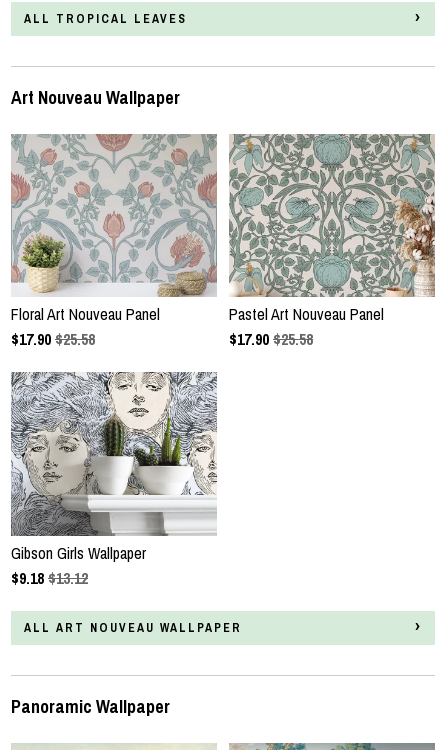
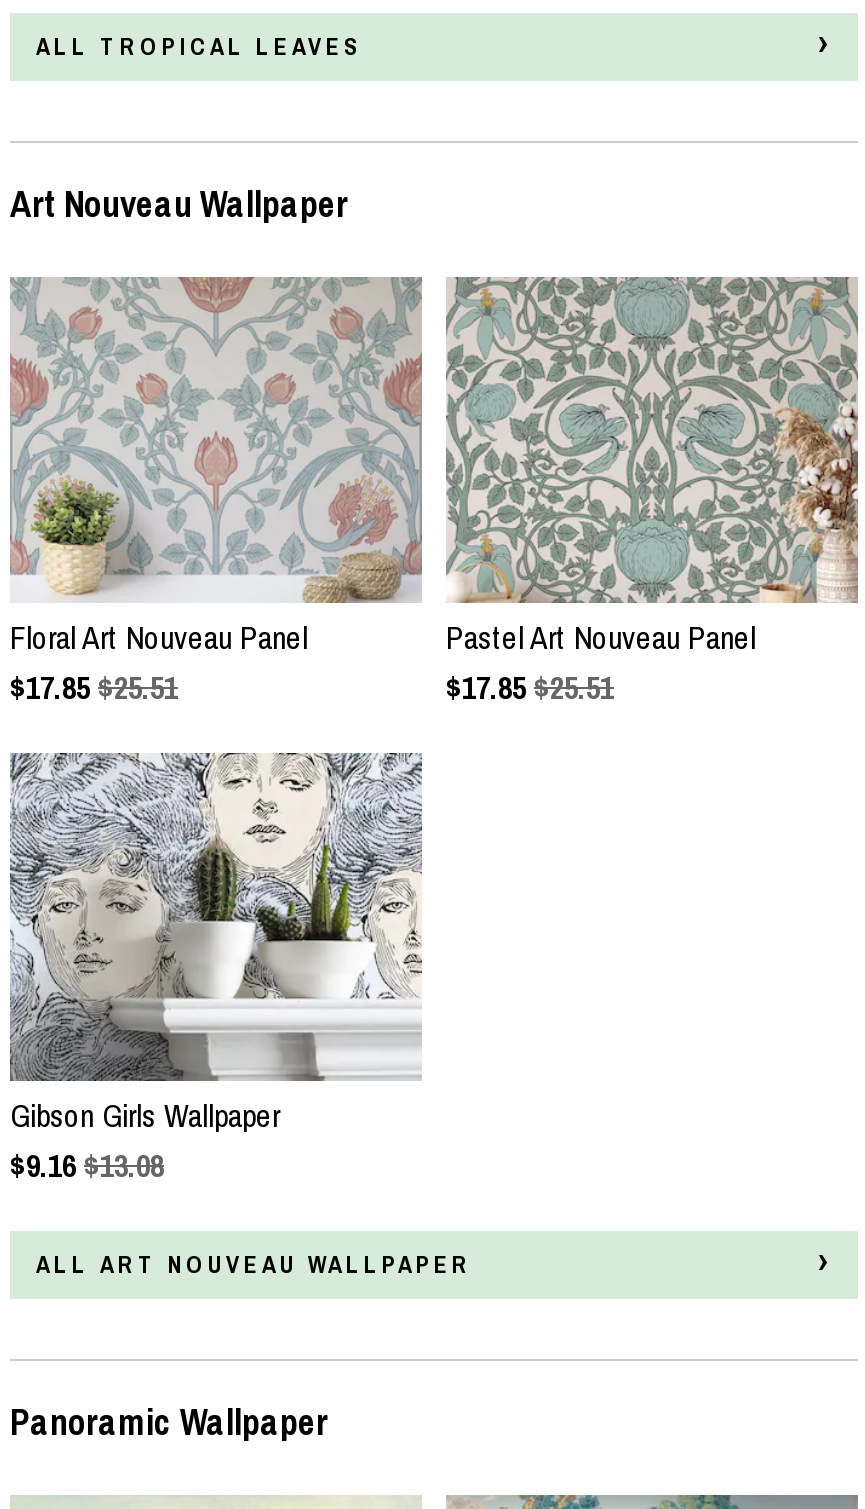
- $17.90 $25.58
+ $17.85 $25.51

- $17.90 $25.58
+ $17.85 $25.51

- $9.18 $13.12
+ $9.16 $13.08
